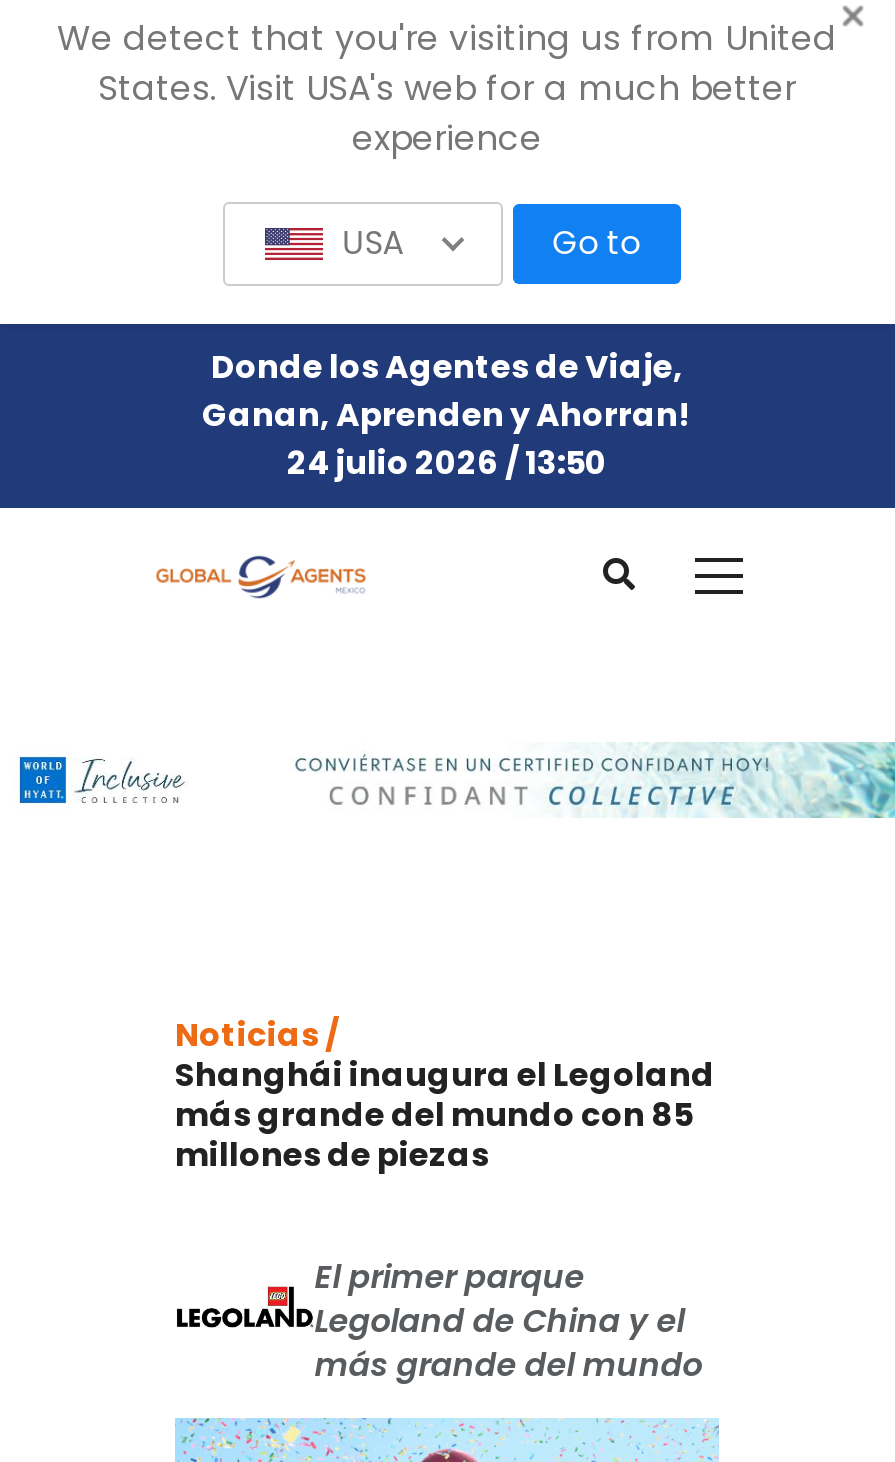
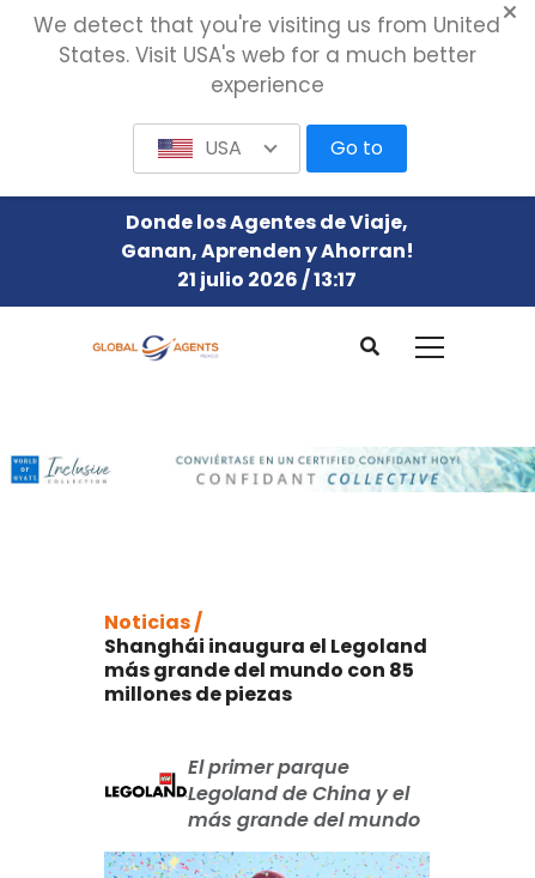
- 24 julio 2026 / 13:50
+ 21 julio 2026 / 13:17
